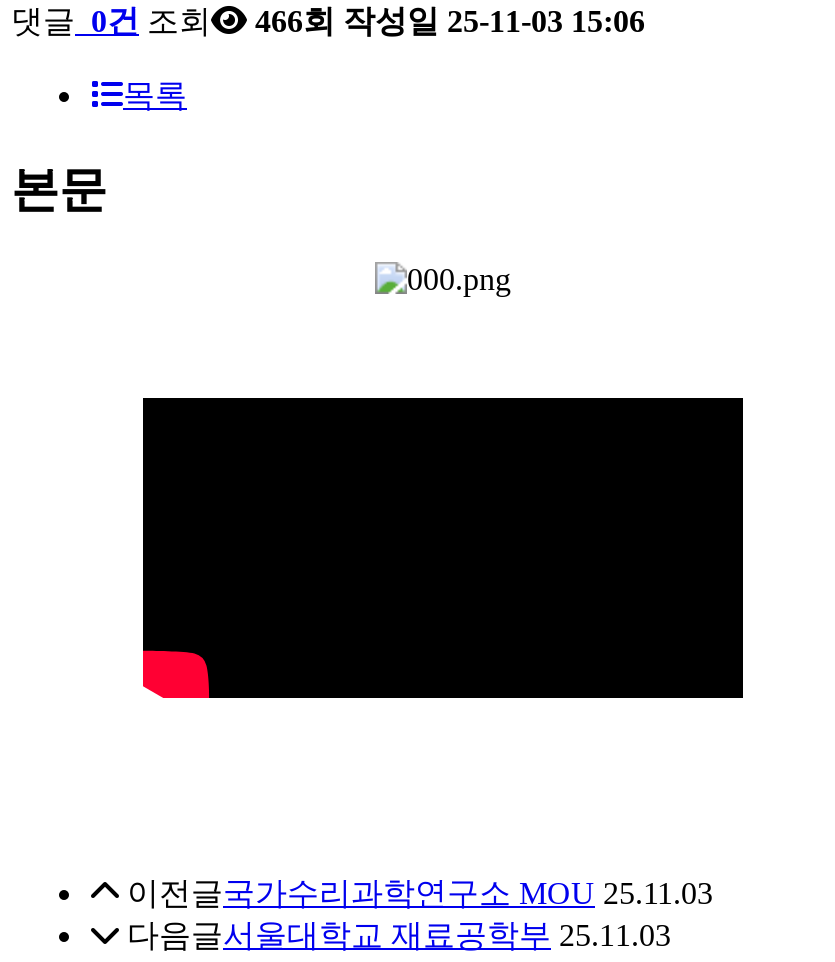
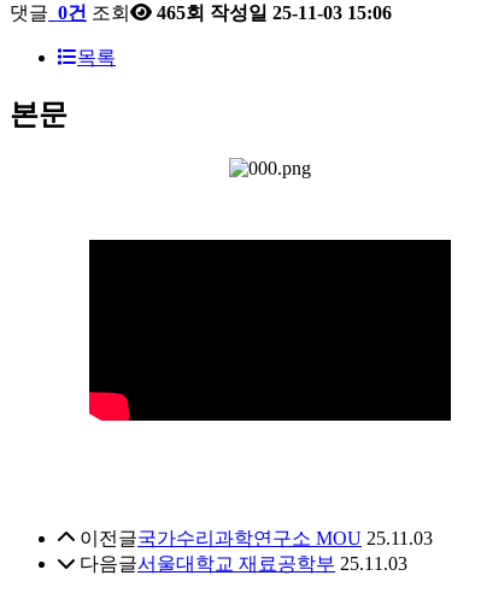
- 댓글 0건 조회 466회 작성일 25-11-03 15:06
+ 댓글 0건 조회 465회 작성일 25-11-03 15:06
